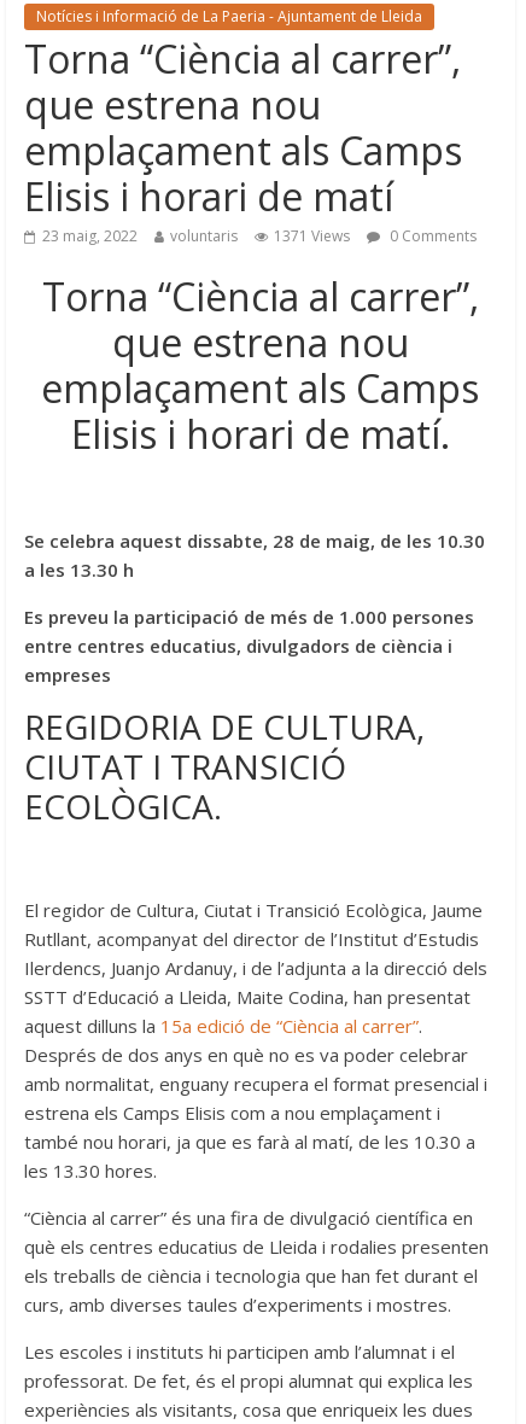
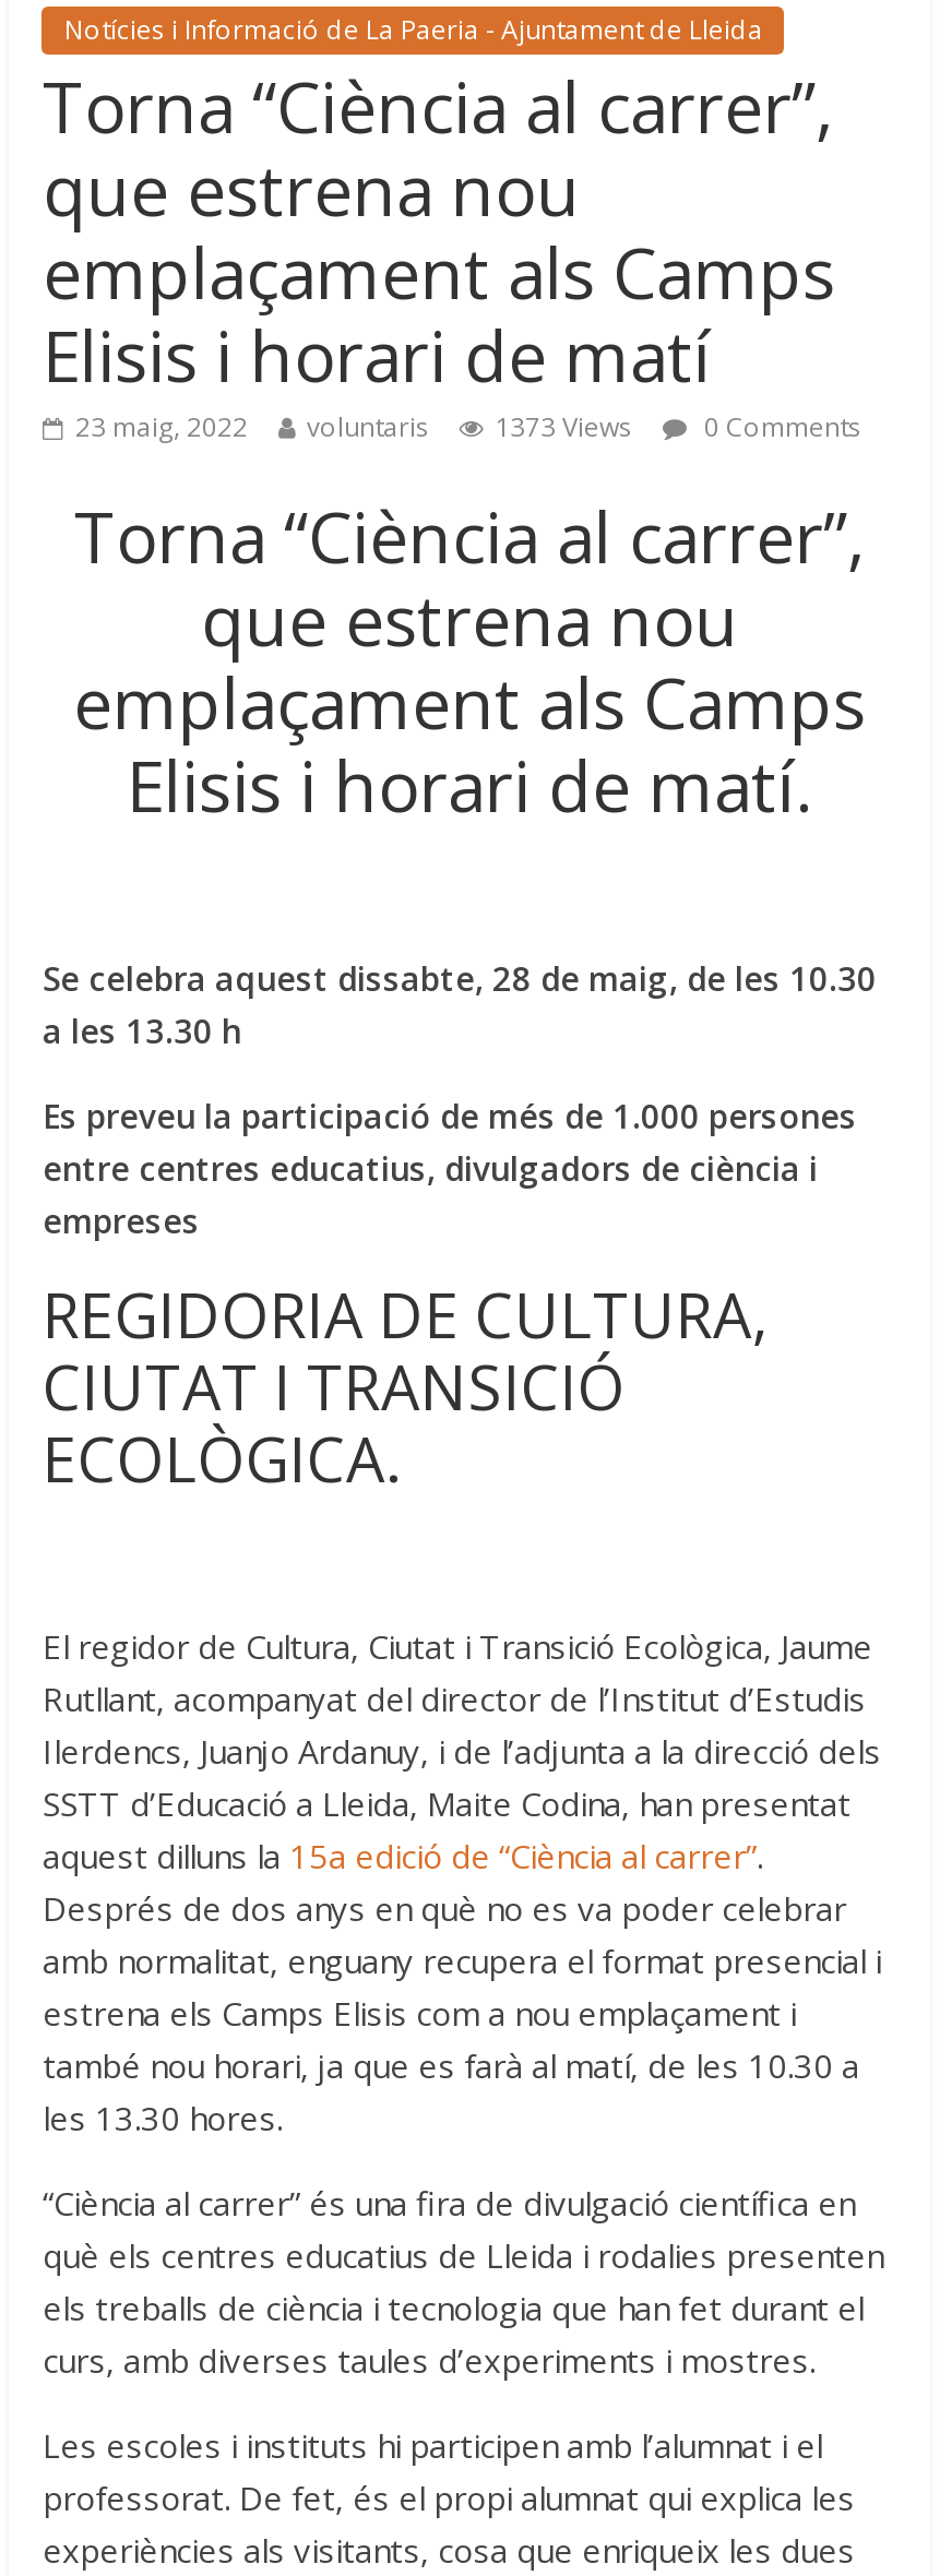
- 23 maig, 2022 voluntaris 1371 Views 0 Comments
+ 23 maig, 2022 voluntaris 1373 Views 0 Comments
